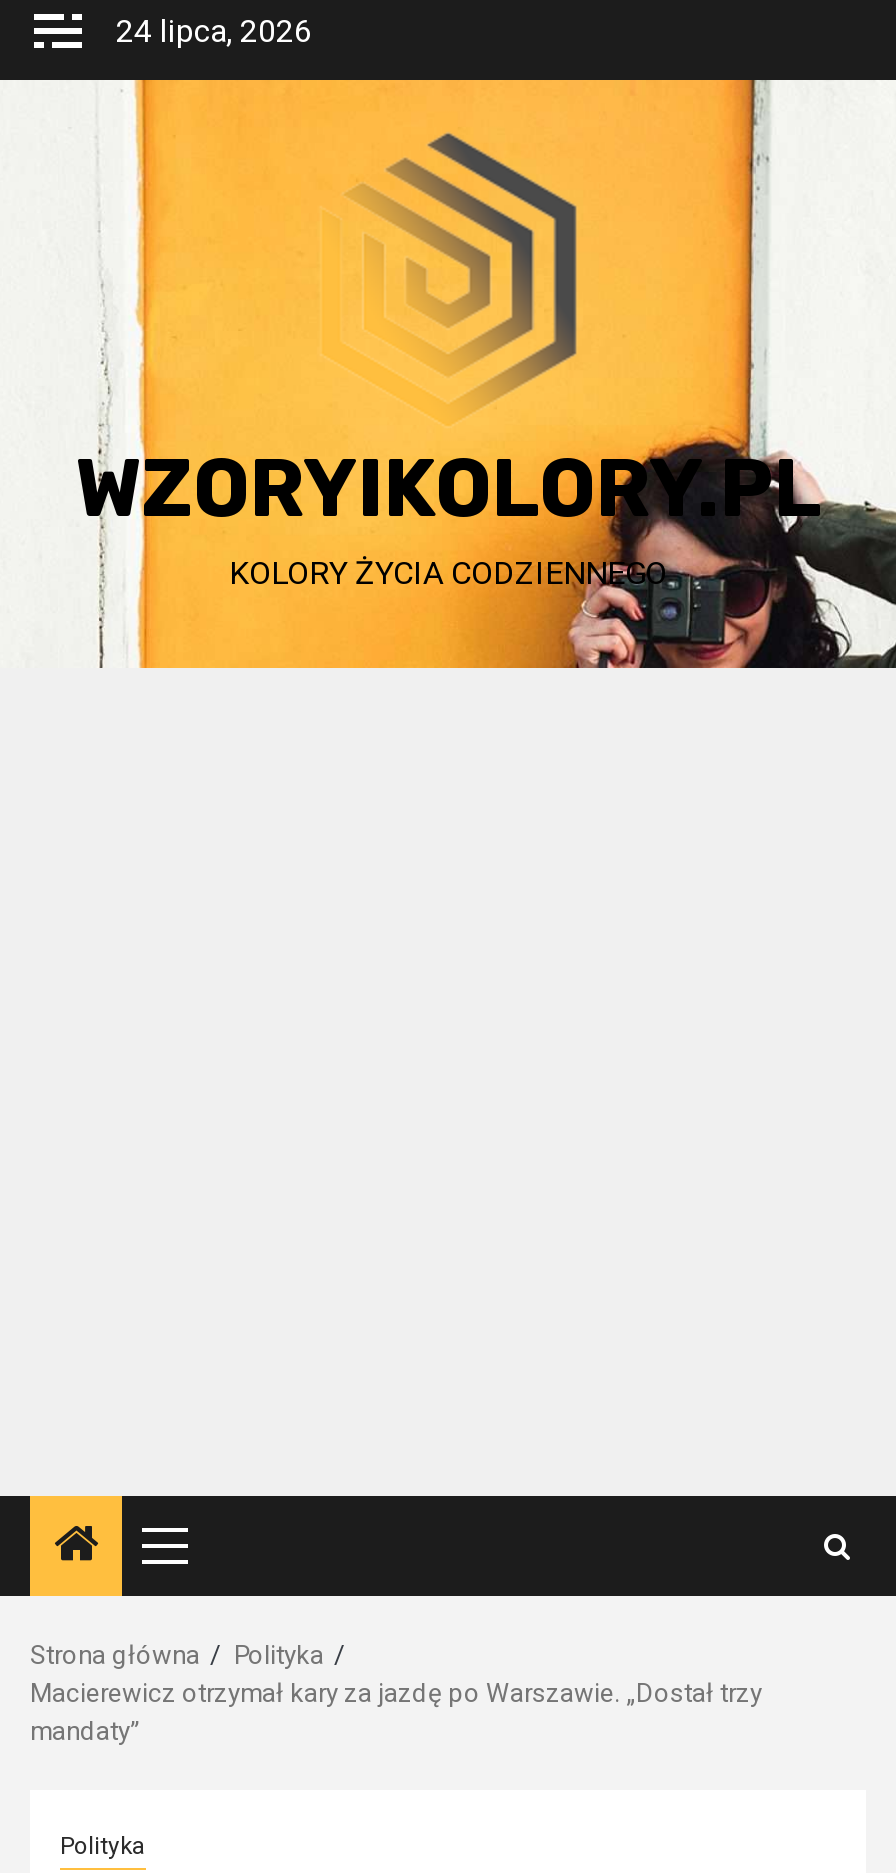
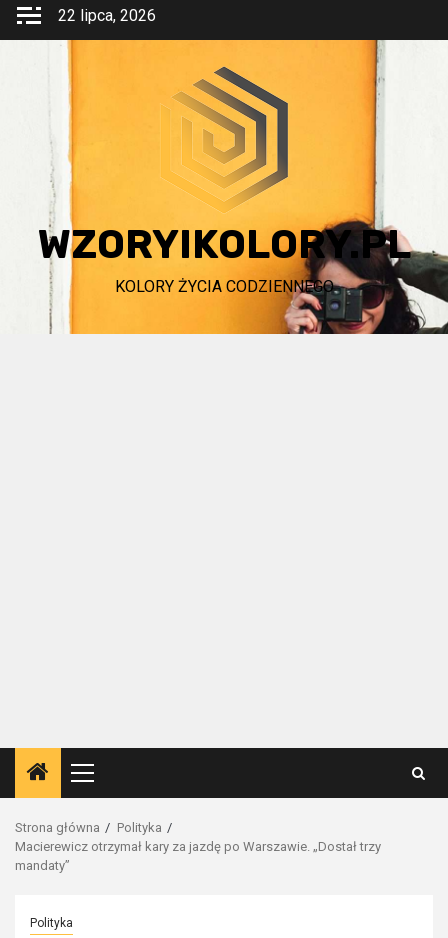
- 24 lipca, 2026
+ 22 lipca, 2026
